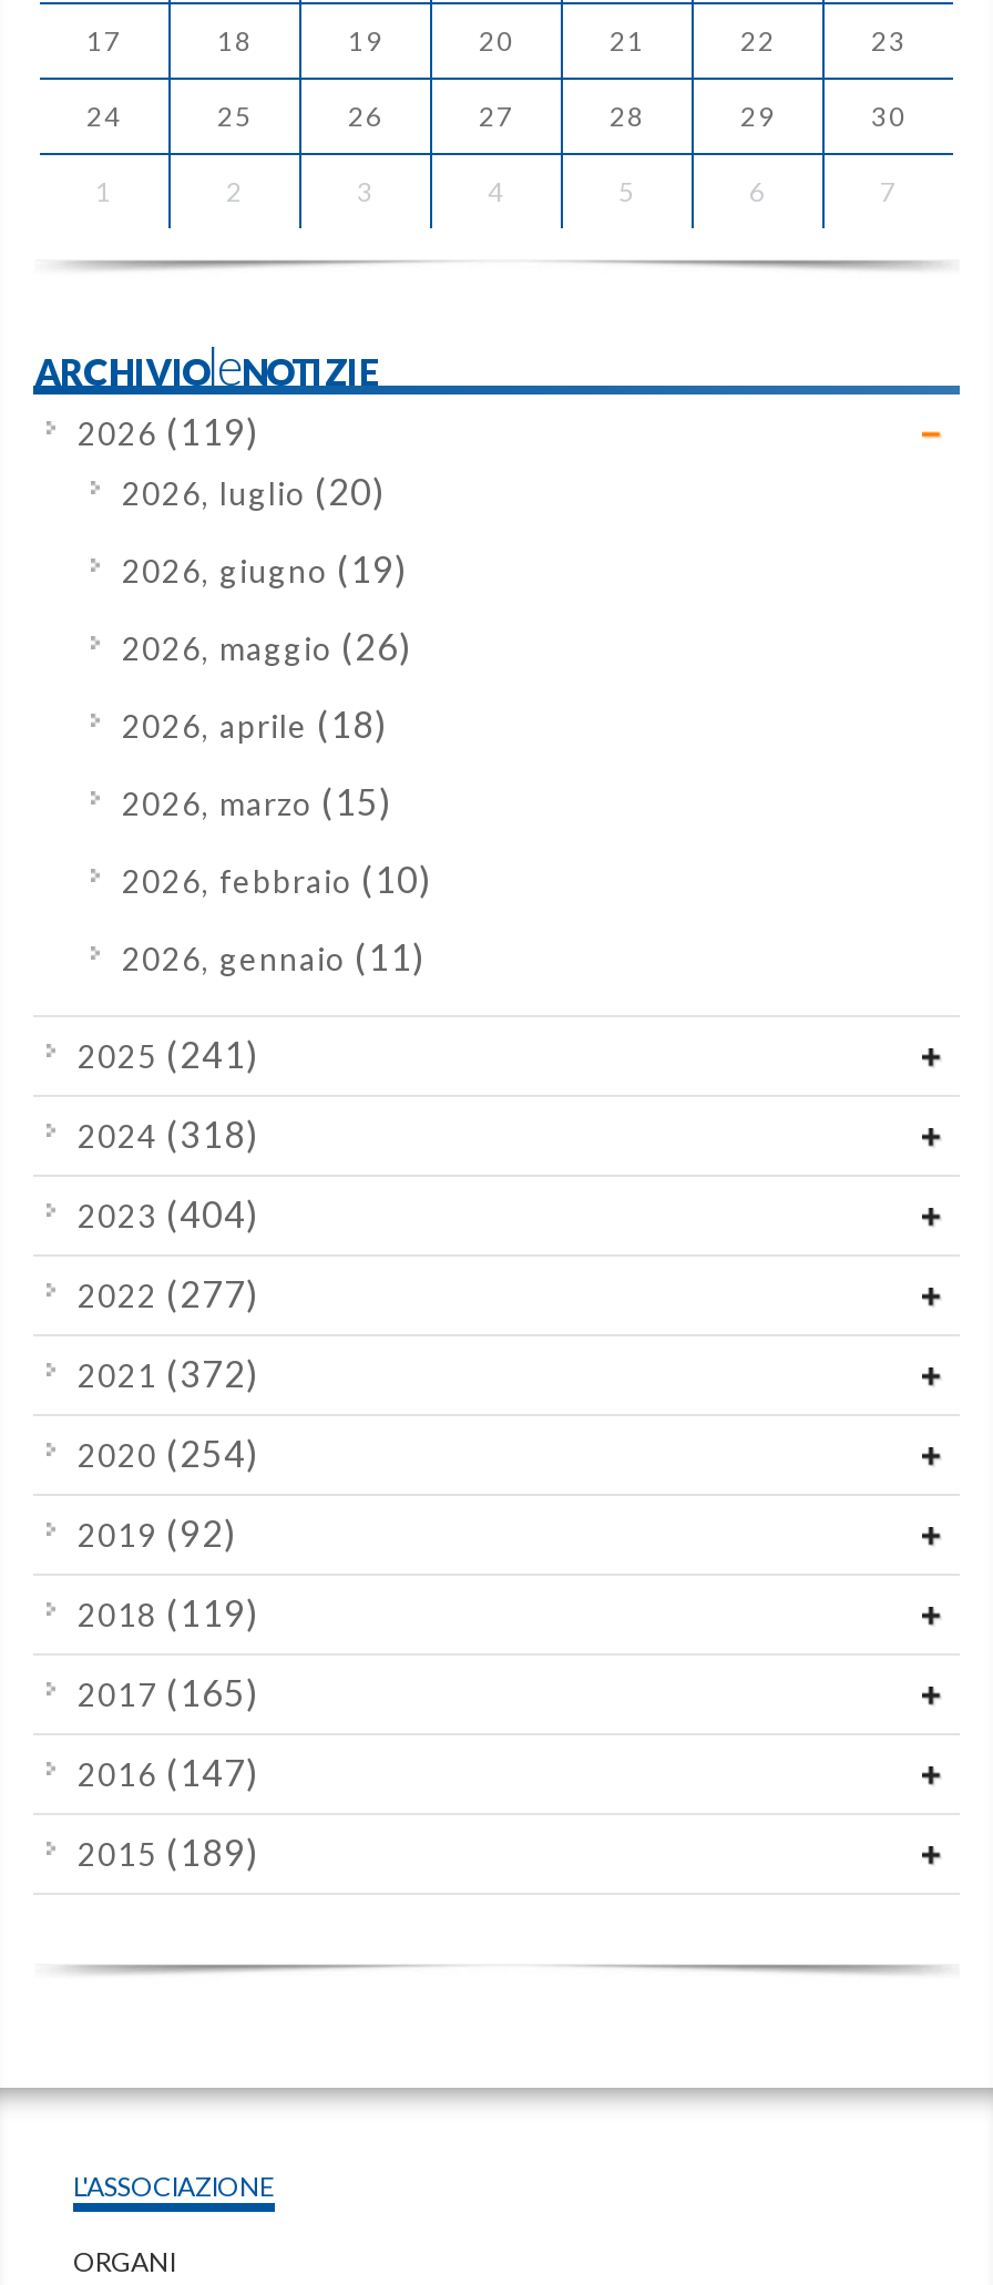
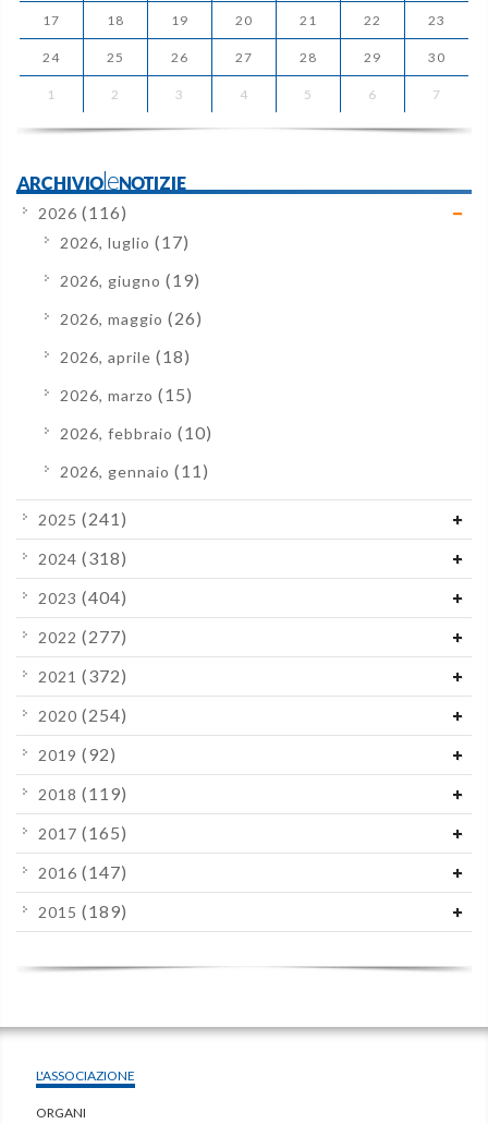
- 2026 (119)
+ 2026 (116)

- 2026, luglio (20)
+ 2026, luglio (17)
